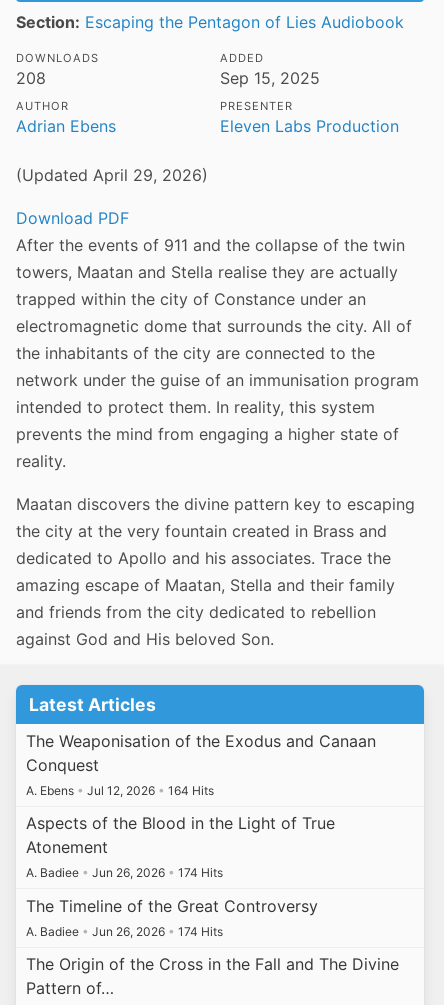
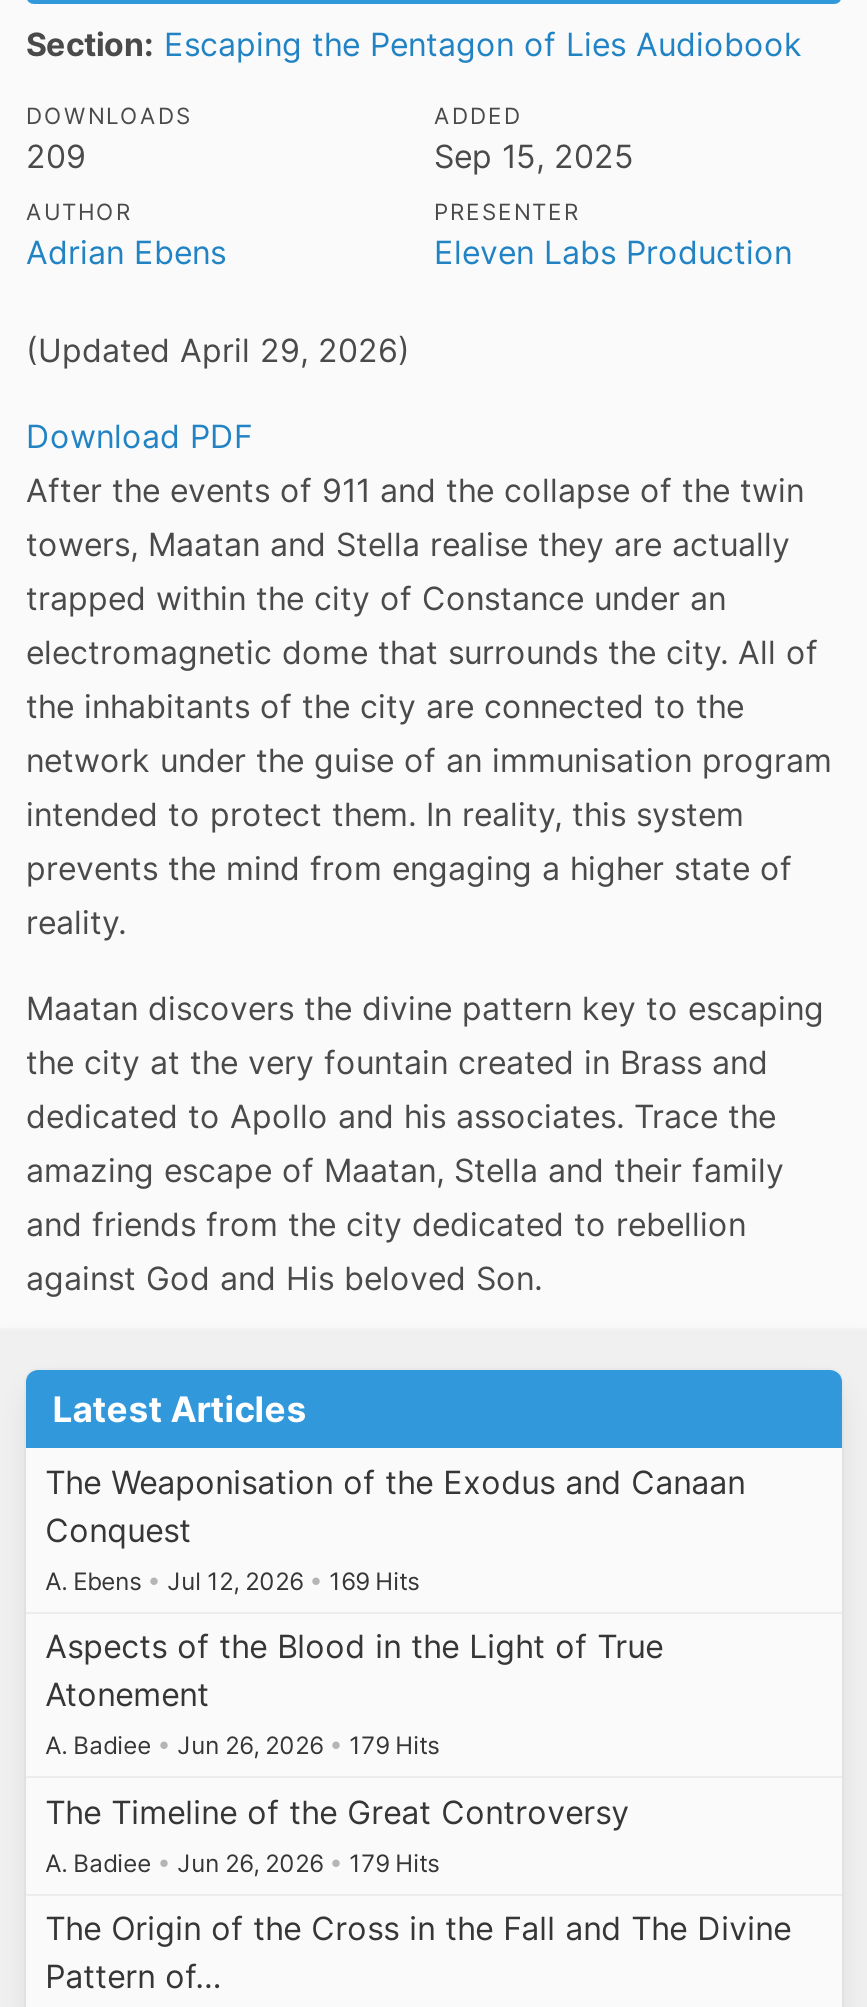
- 208
+ 209

- A. Ebens • Jul 12, 2026 • 164 Hits
+ A. Ebens • Jul 12, 2026 • 169 Hits

- A. Badiee • Jun 26, 2026 • 174 Hits
+ A. Badiee • Jun 26, 2026 • 179 Hits

- A. Badiee • Jun 26, 2026 • 174 Hits
+ A. Badiee • Jun 26, 2026 • 179 Hits
